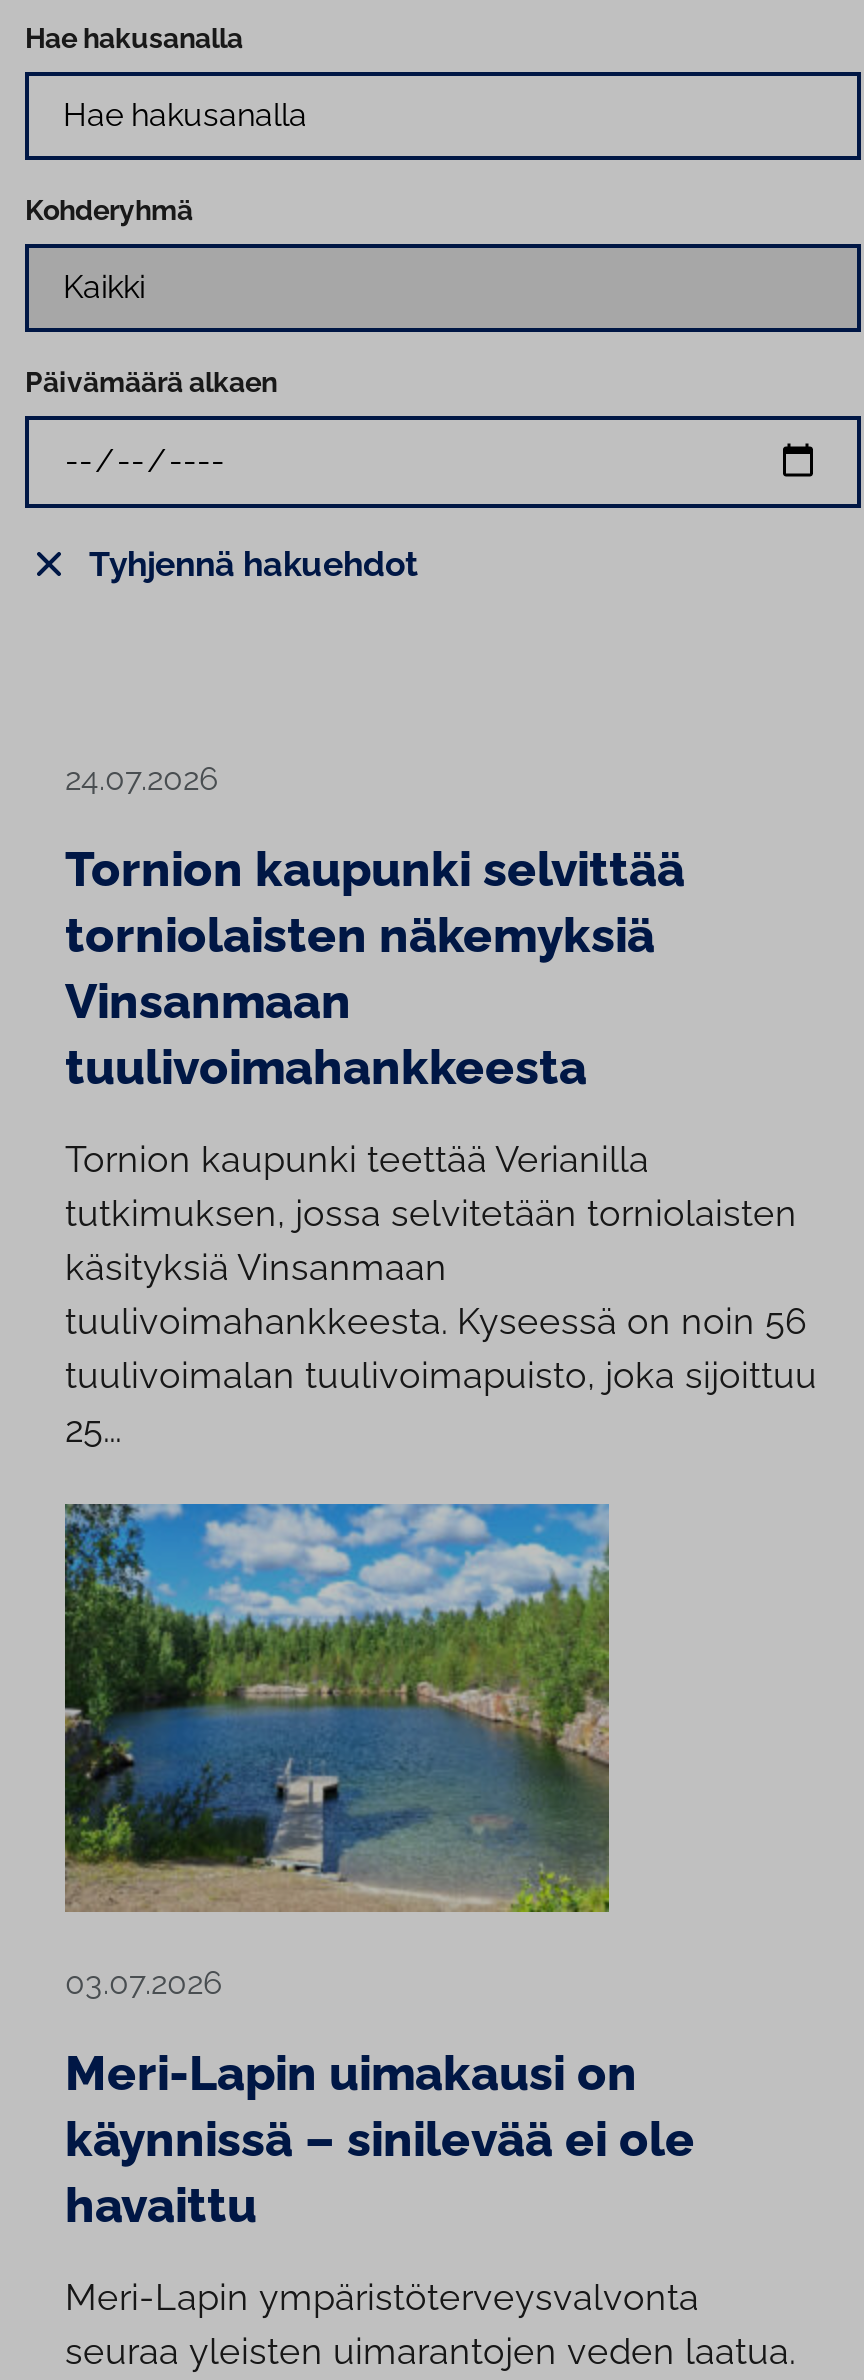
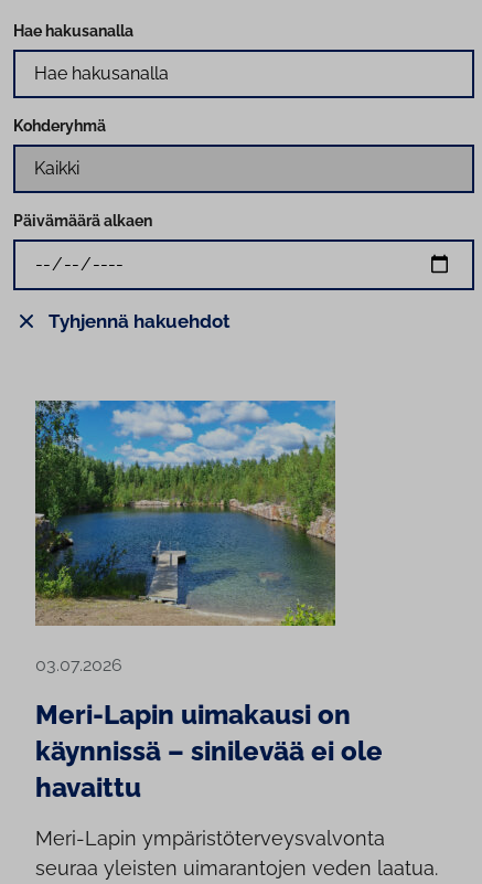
- 24.07.2026
- Tornion kaupunki selvittää
- torniolaisten näkemyksiä
- Vinsanmaan
- tuulivoimahankkeesta
- Tornion kaupunki teettää Verianilla
- tutkimuksen, jossa selvitetään torniolaisten
- käsityksiä Vinsanmaan
- tuulivoimahankkeesta. Kyseessä on noin 56
- tuulivoimalan tuulivoimapuisto, joka sijoittuu
- 25...
